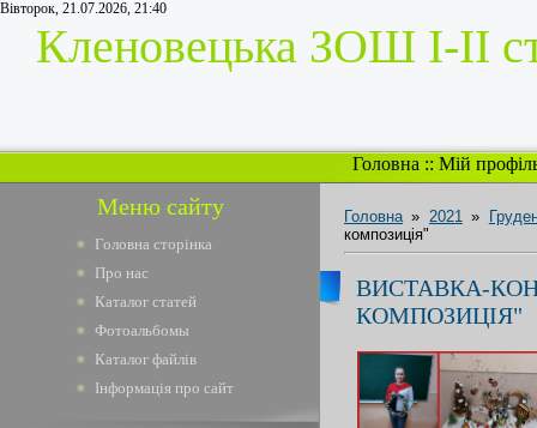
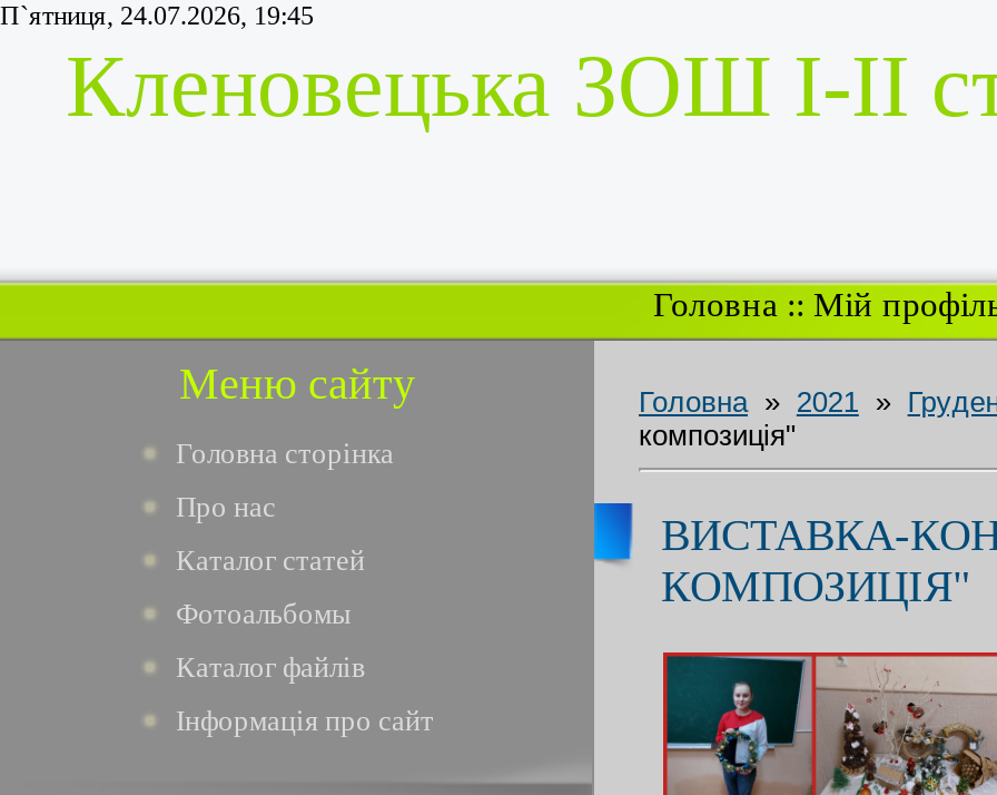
- Вівторок, 21.07.2026, 21:40
+ П`ятниця, 24.07.2026, 19:45
